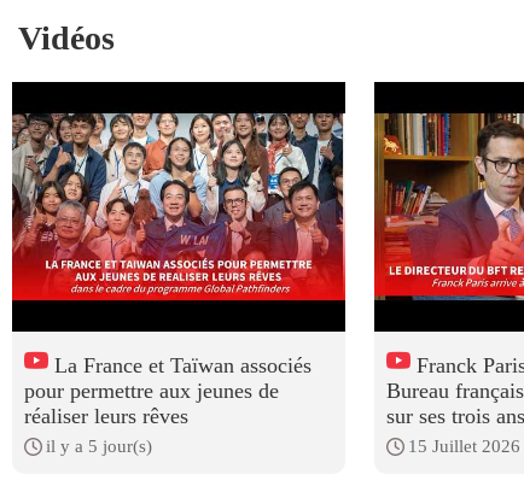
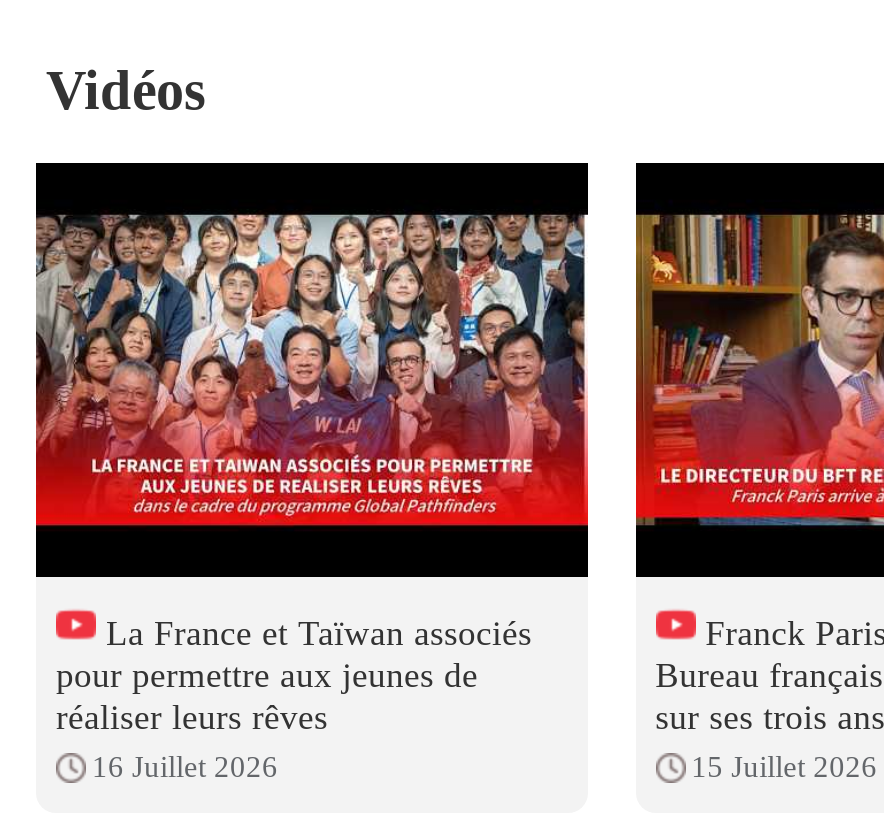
- il y a 5 jour(s)
+ 16 Juillet 2026
